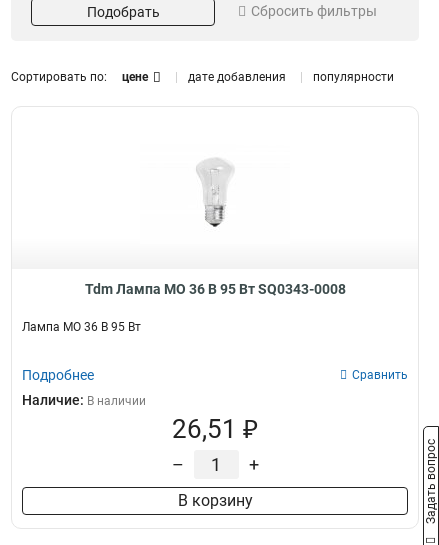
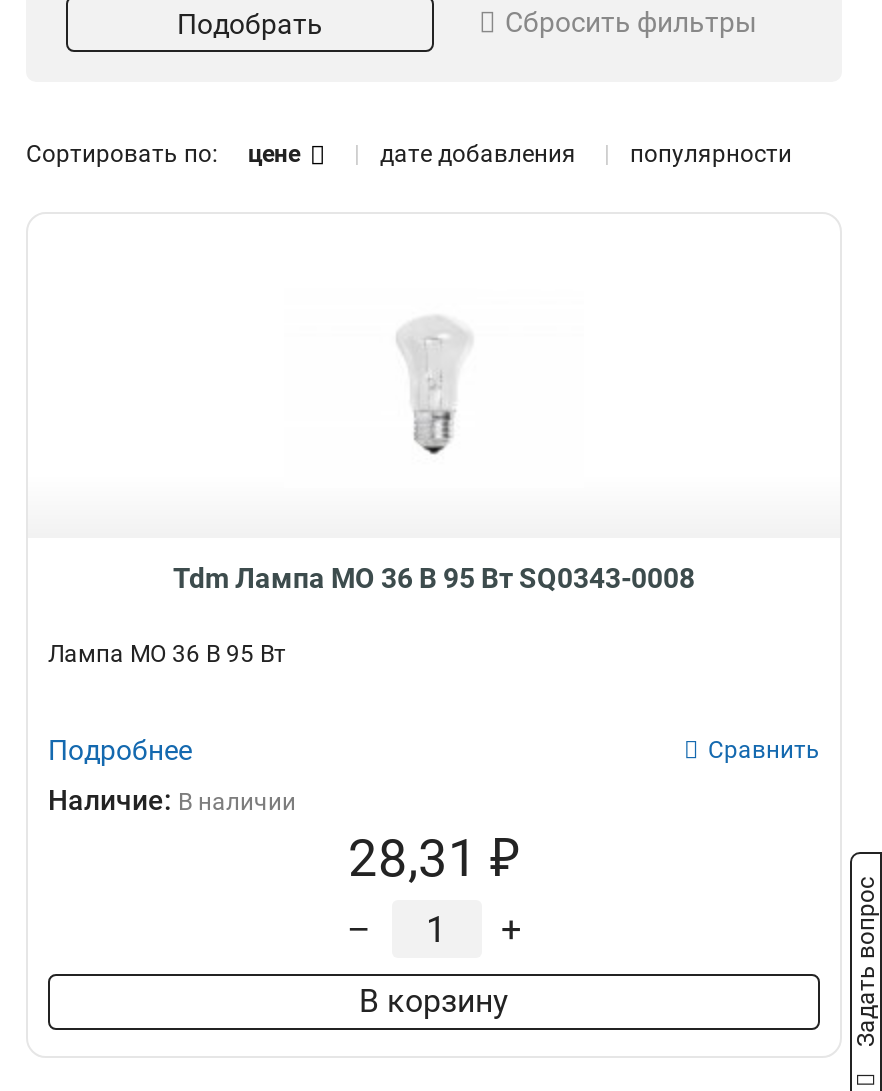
- 26,51 ₽
+ 28,31 ₽
